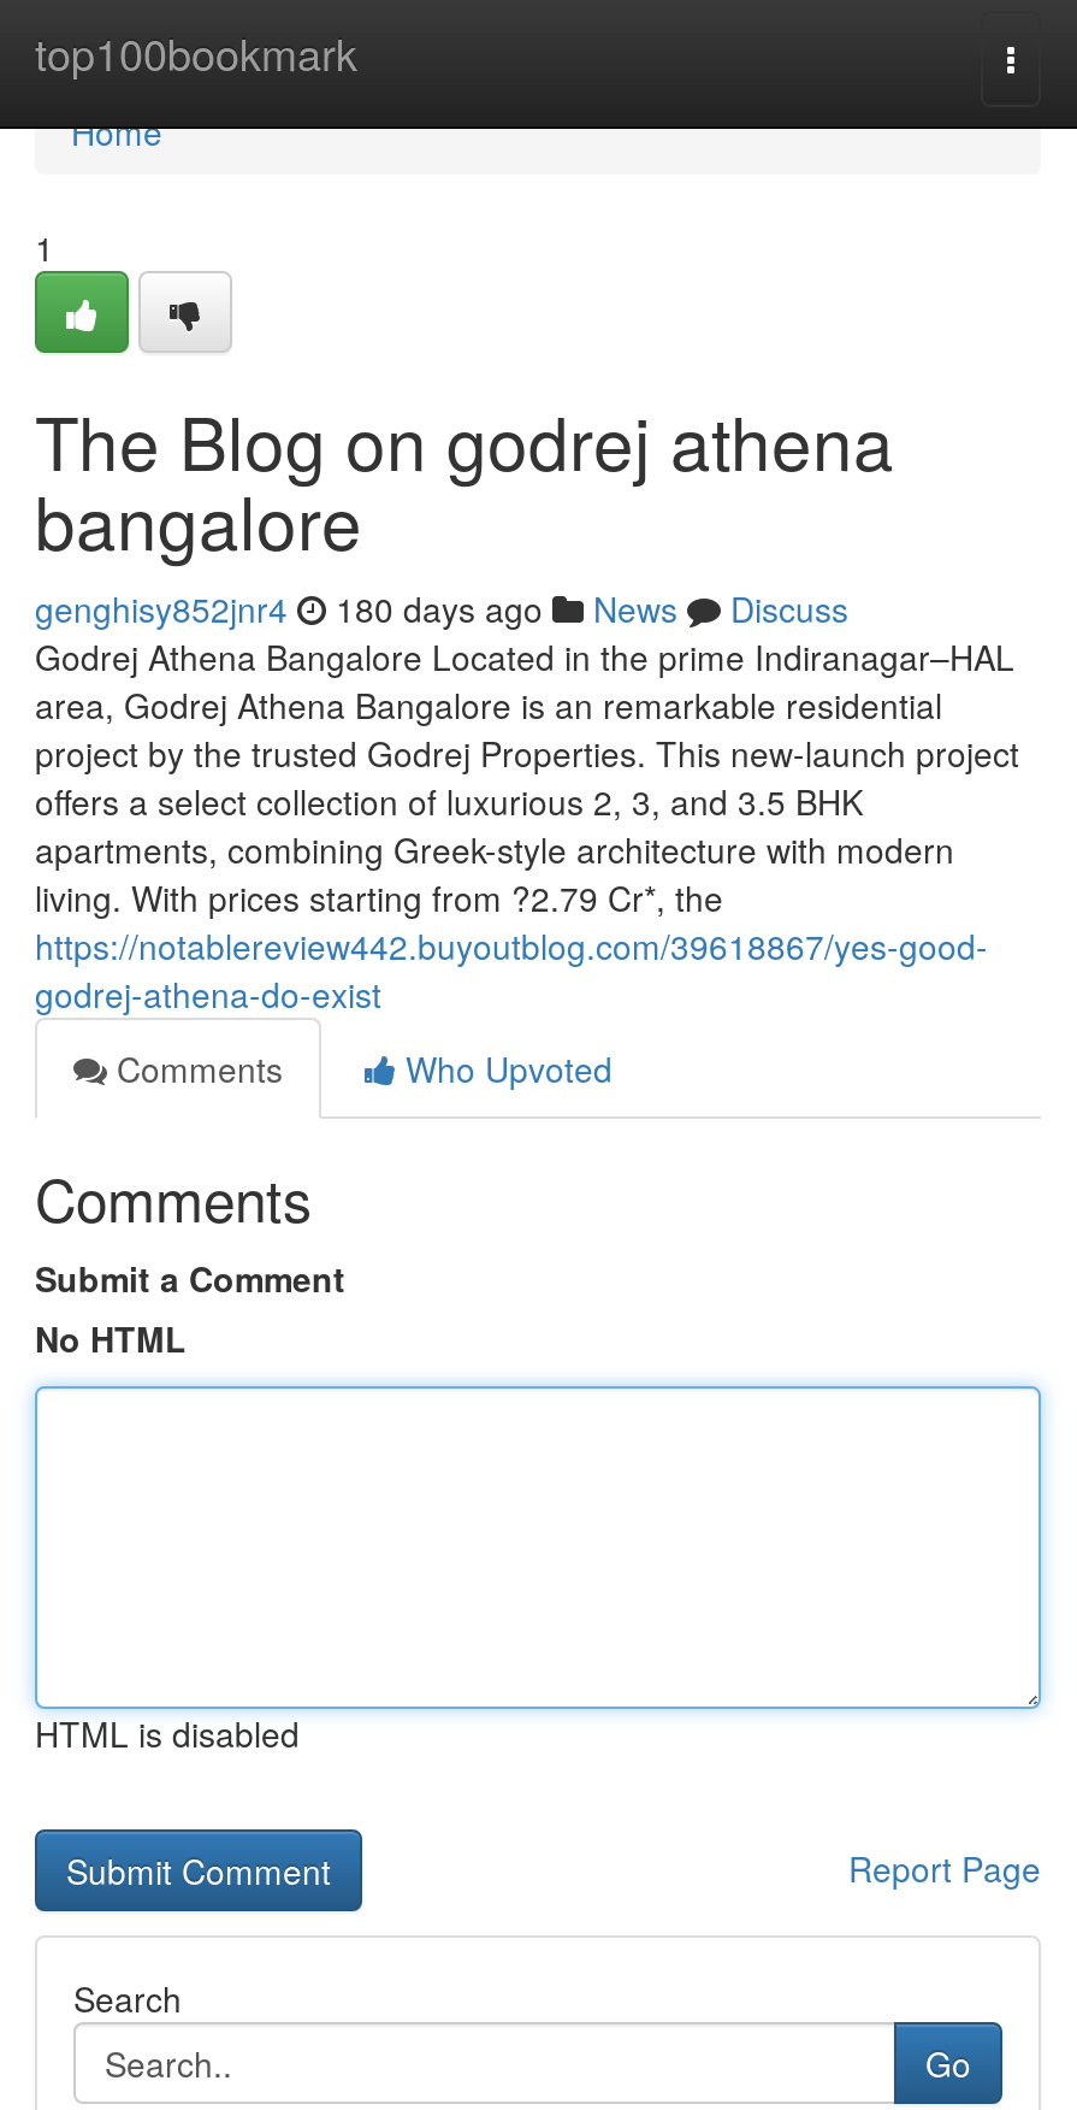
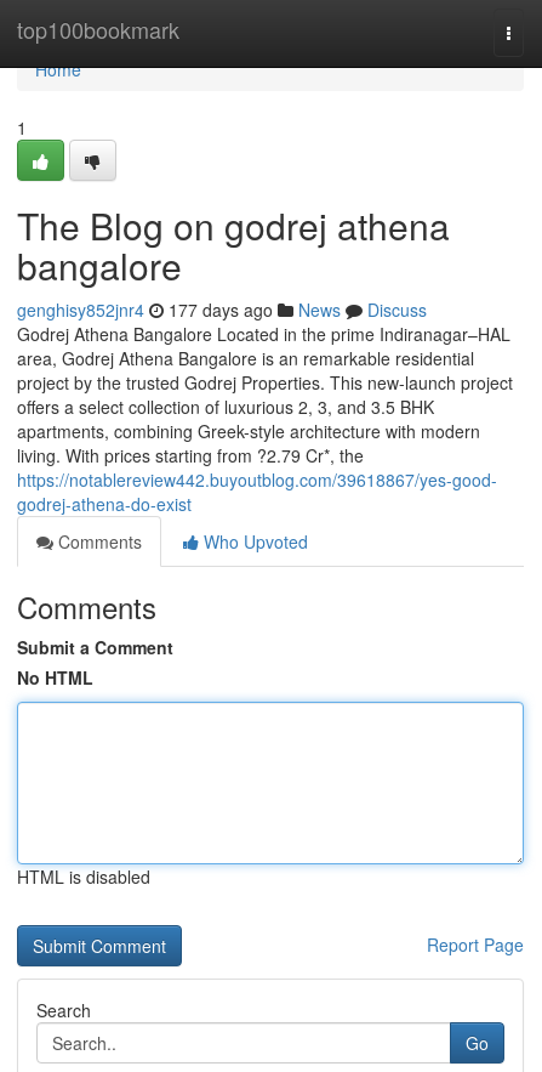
- genghisy852jnr4 180 days ago News Discuss
+ genghisy852jnr4 177 days ago News Discuss
